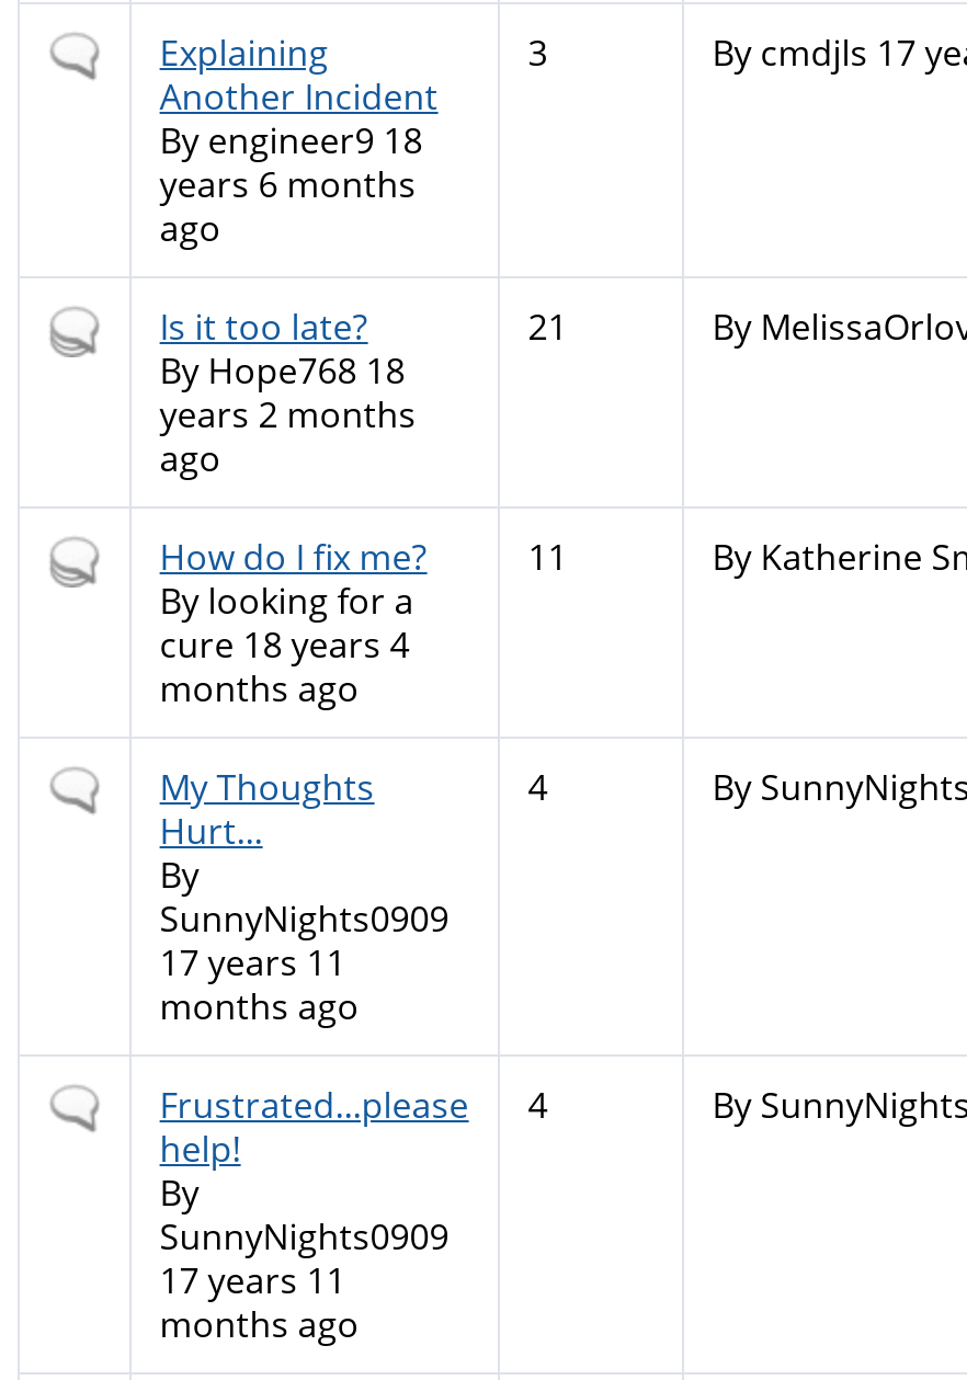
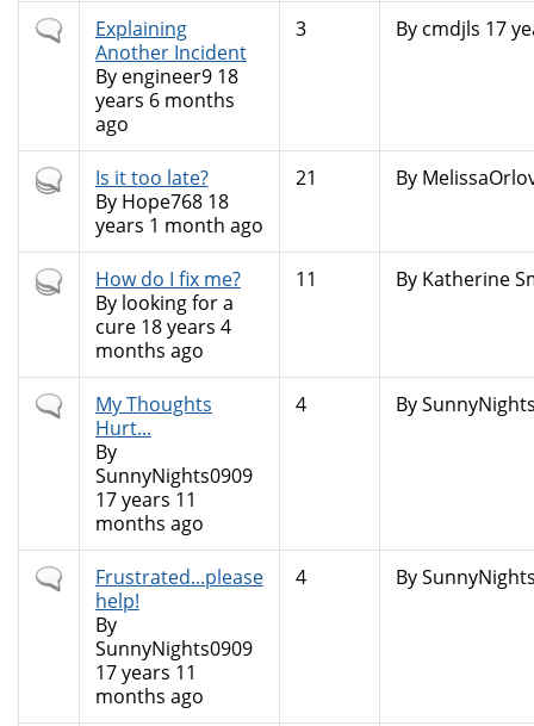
- years 2 months
- ago
+ years 1 month ago
